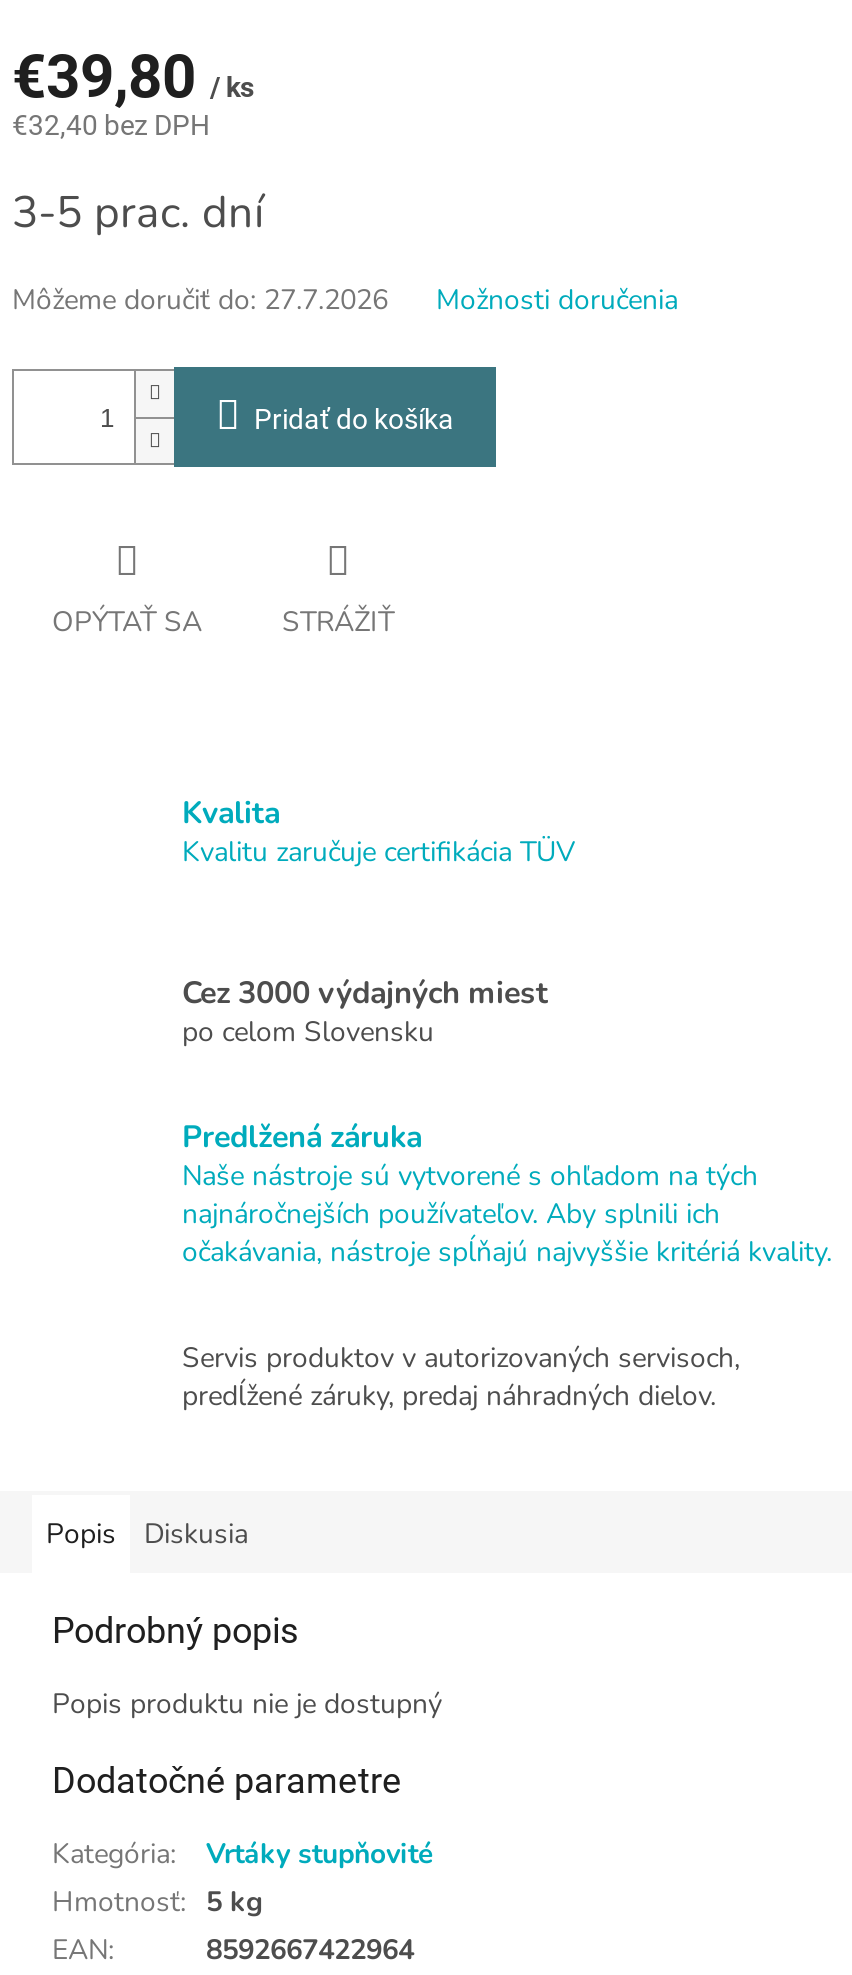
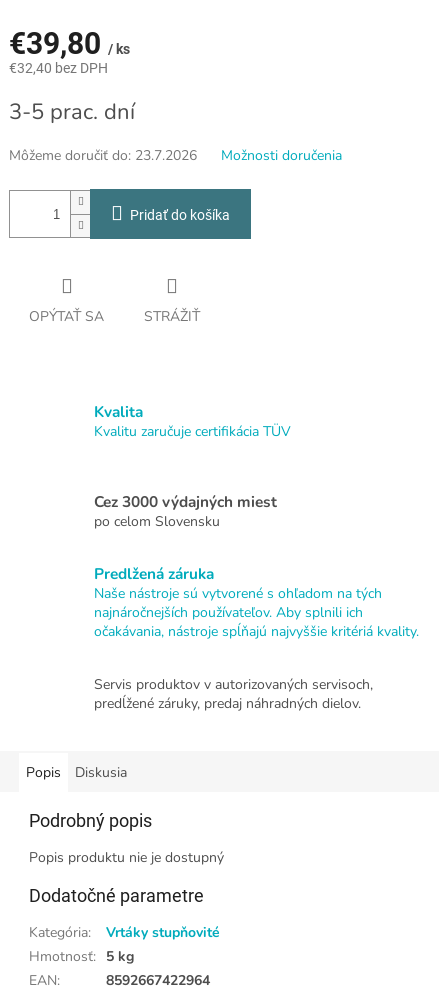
- Môžeme doručiť do: 27.7.2026
+ Môžeme doručiť do: 23.7.2026
